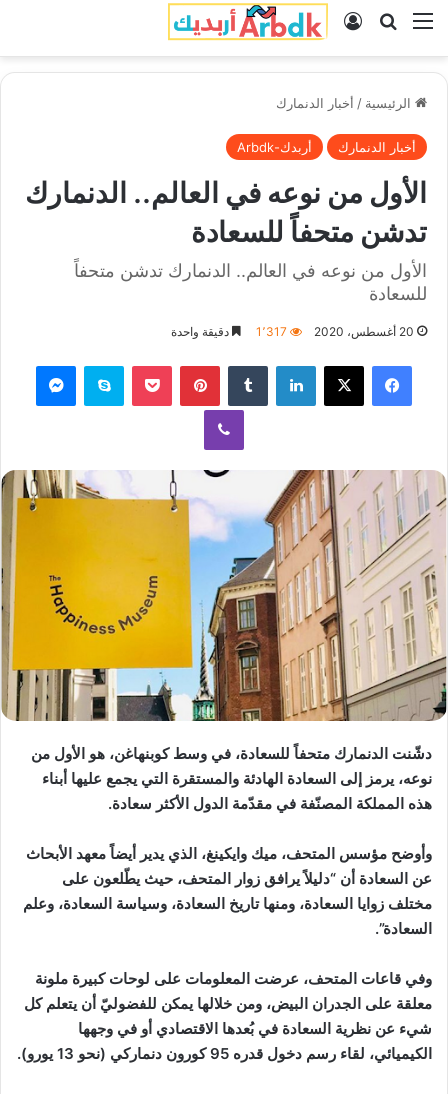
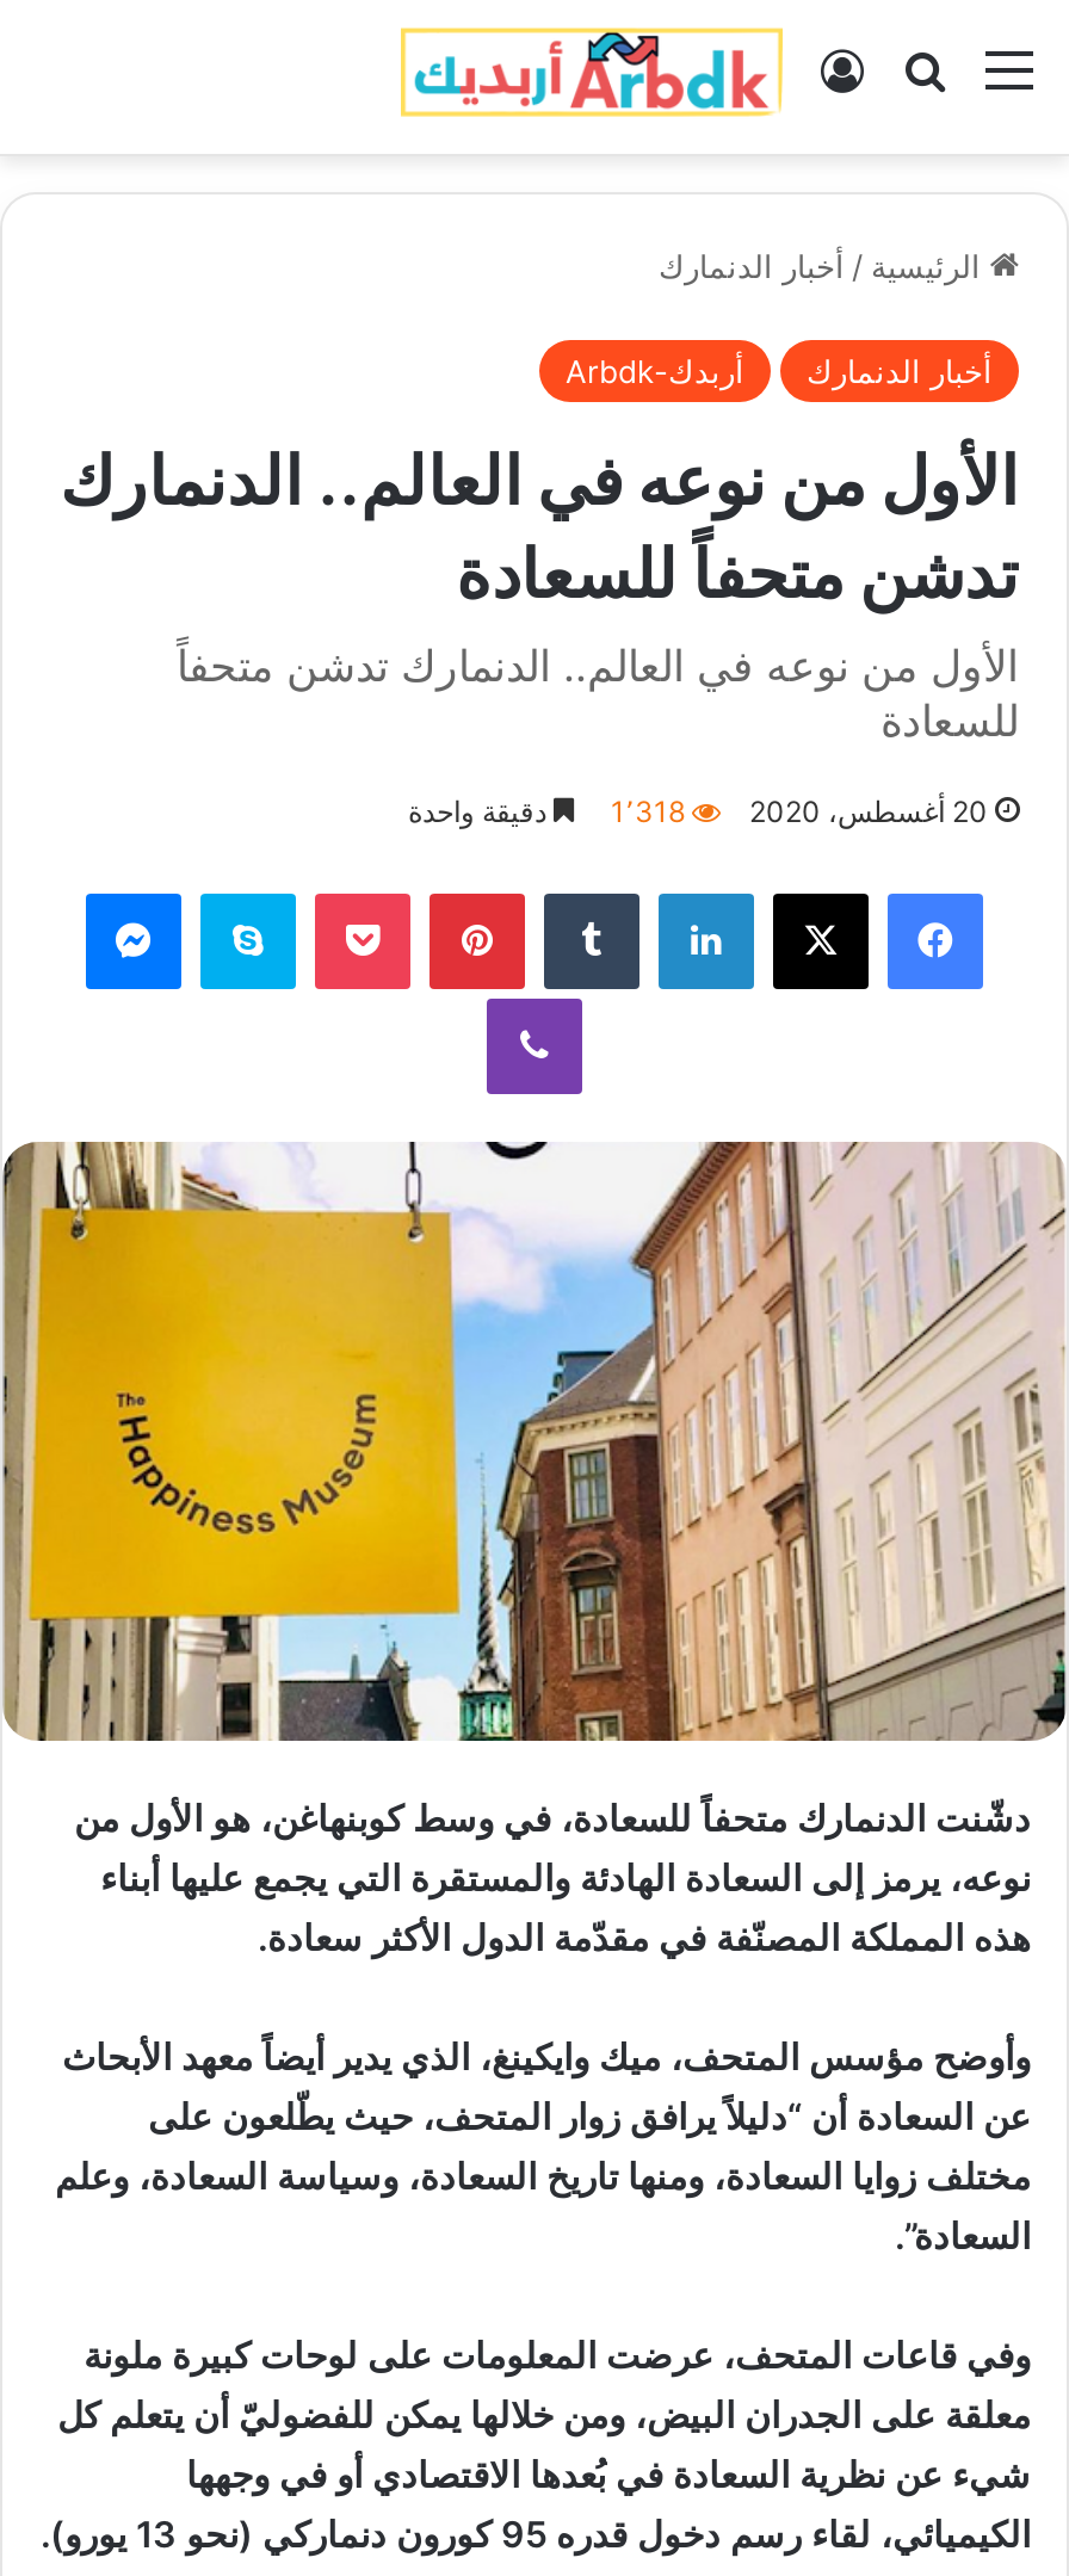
- 1٬317 دقيقة واحدة
+ 1٬318 دقيقة واحدة
